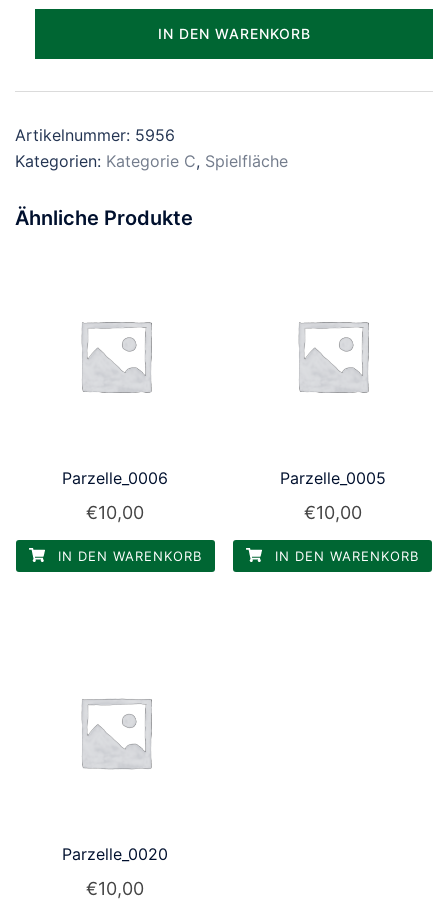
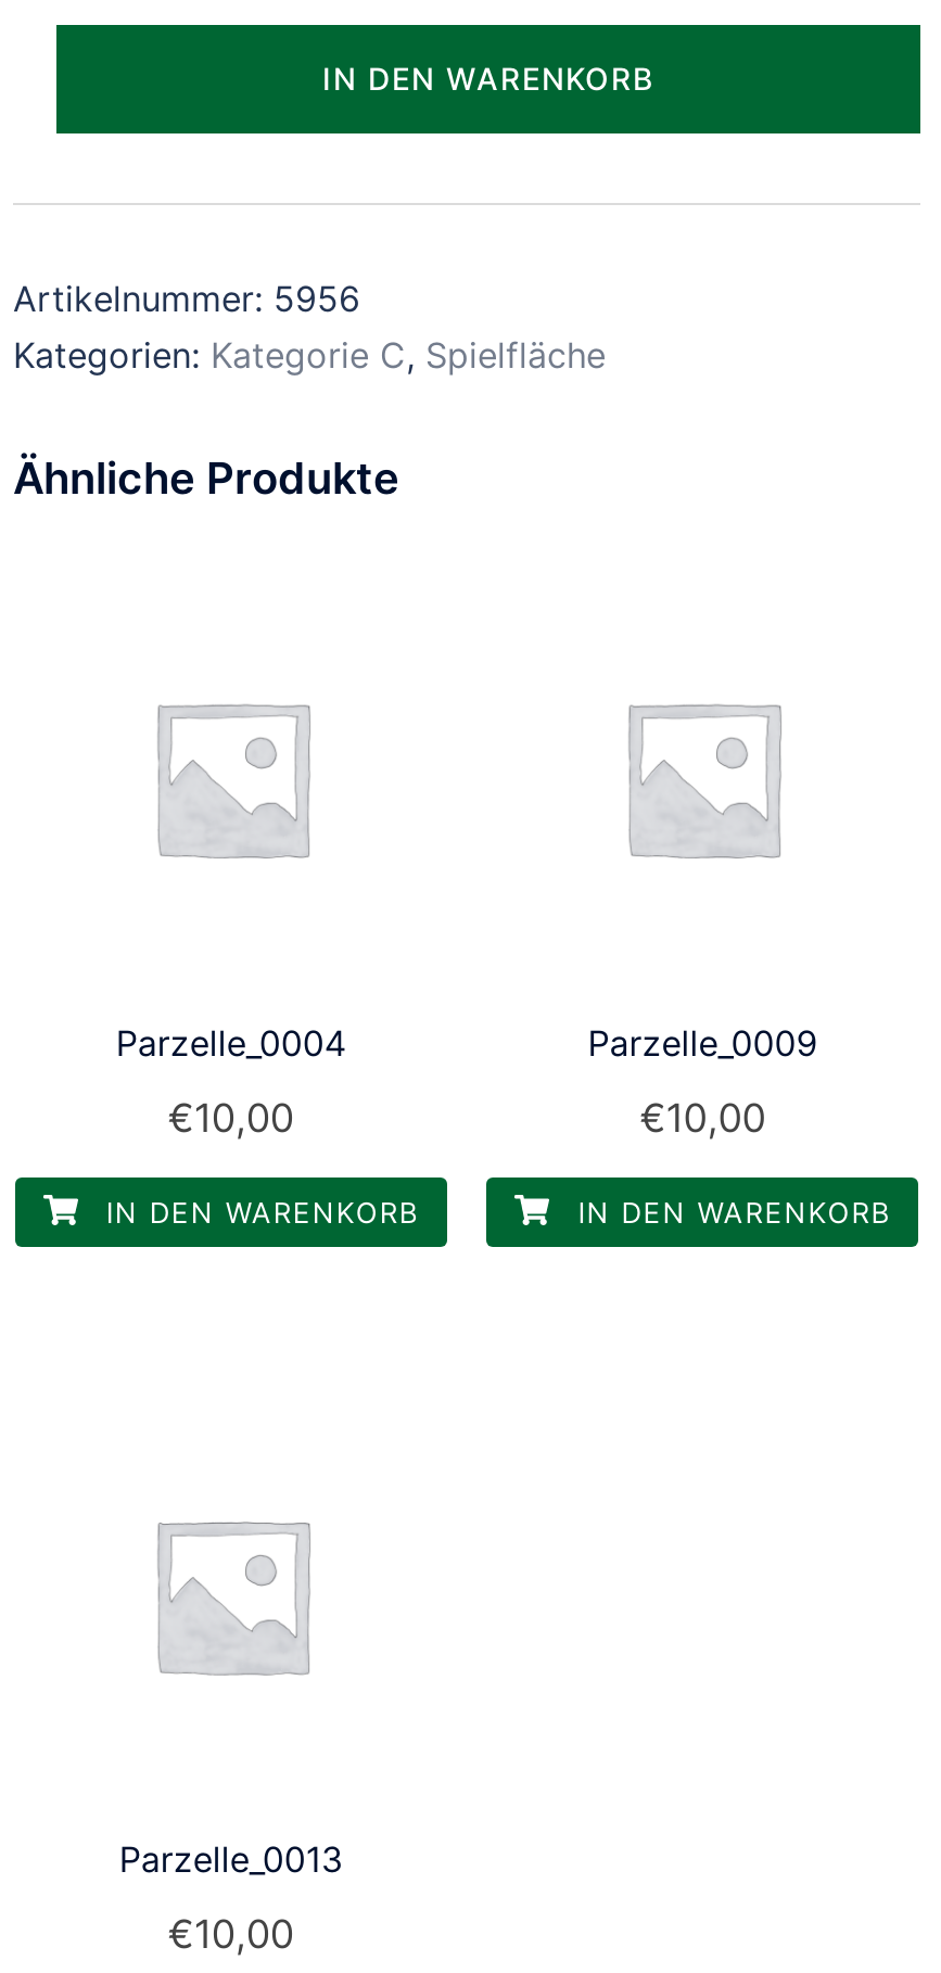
- Parzelle_0006
+ Parzelle_0004

- Parzelle_0005
+ Parzelle_0009

- Parzelle_0020
+ Parzelle_0013
